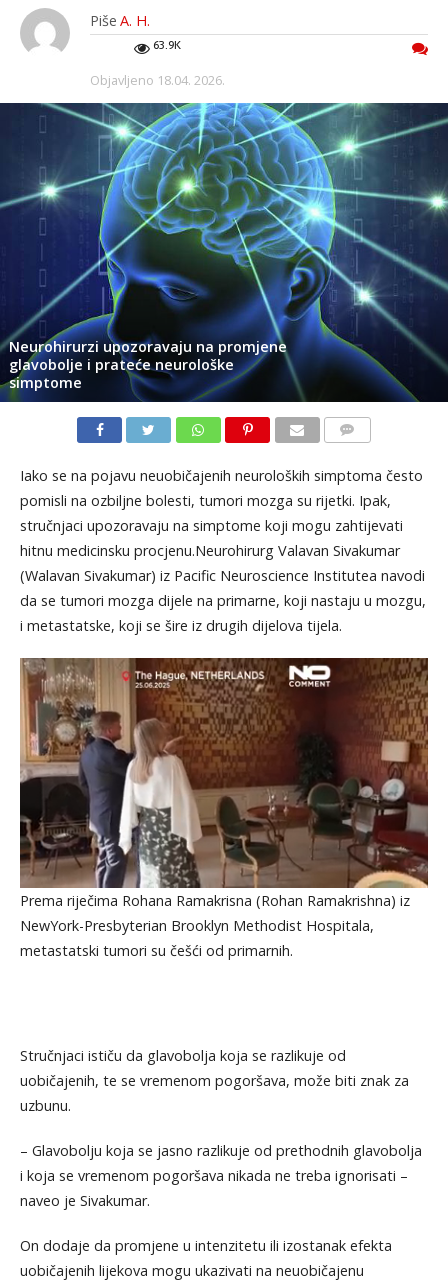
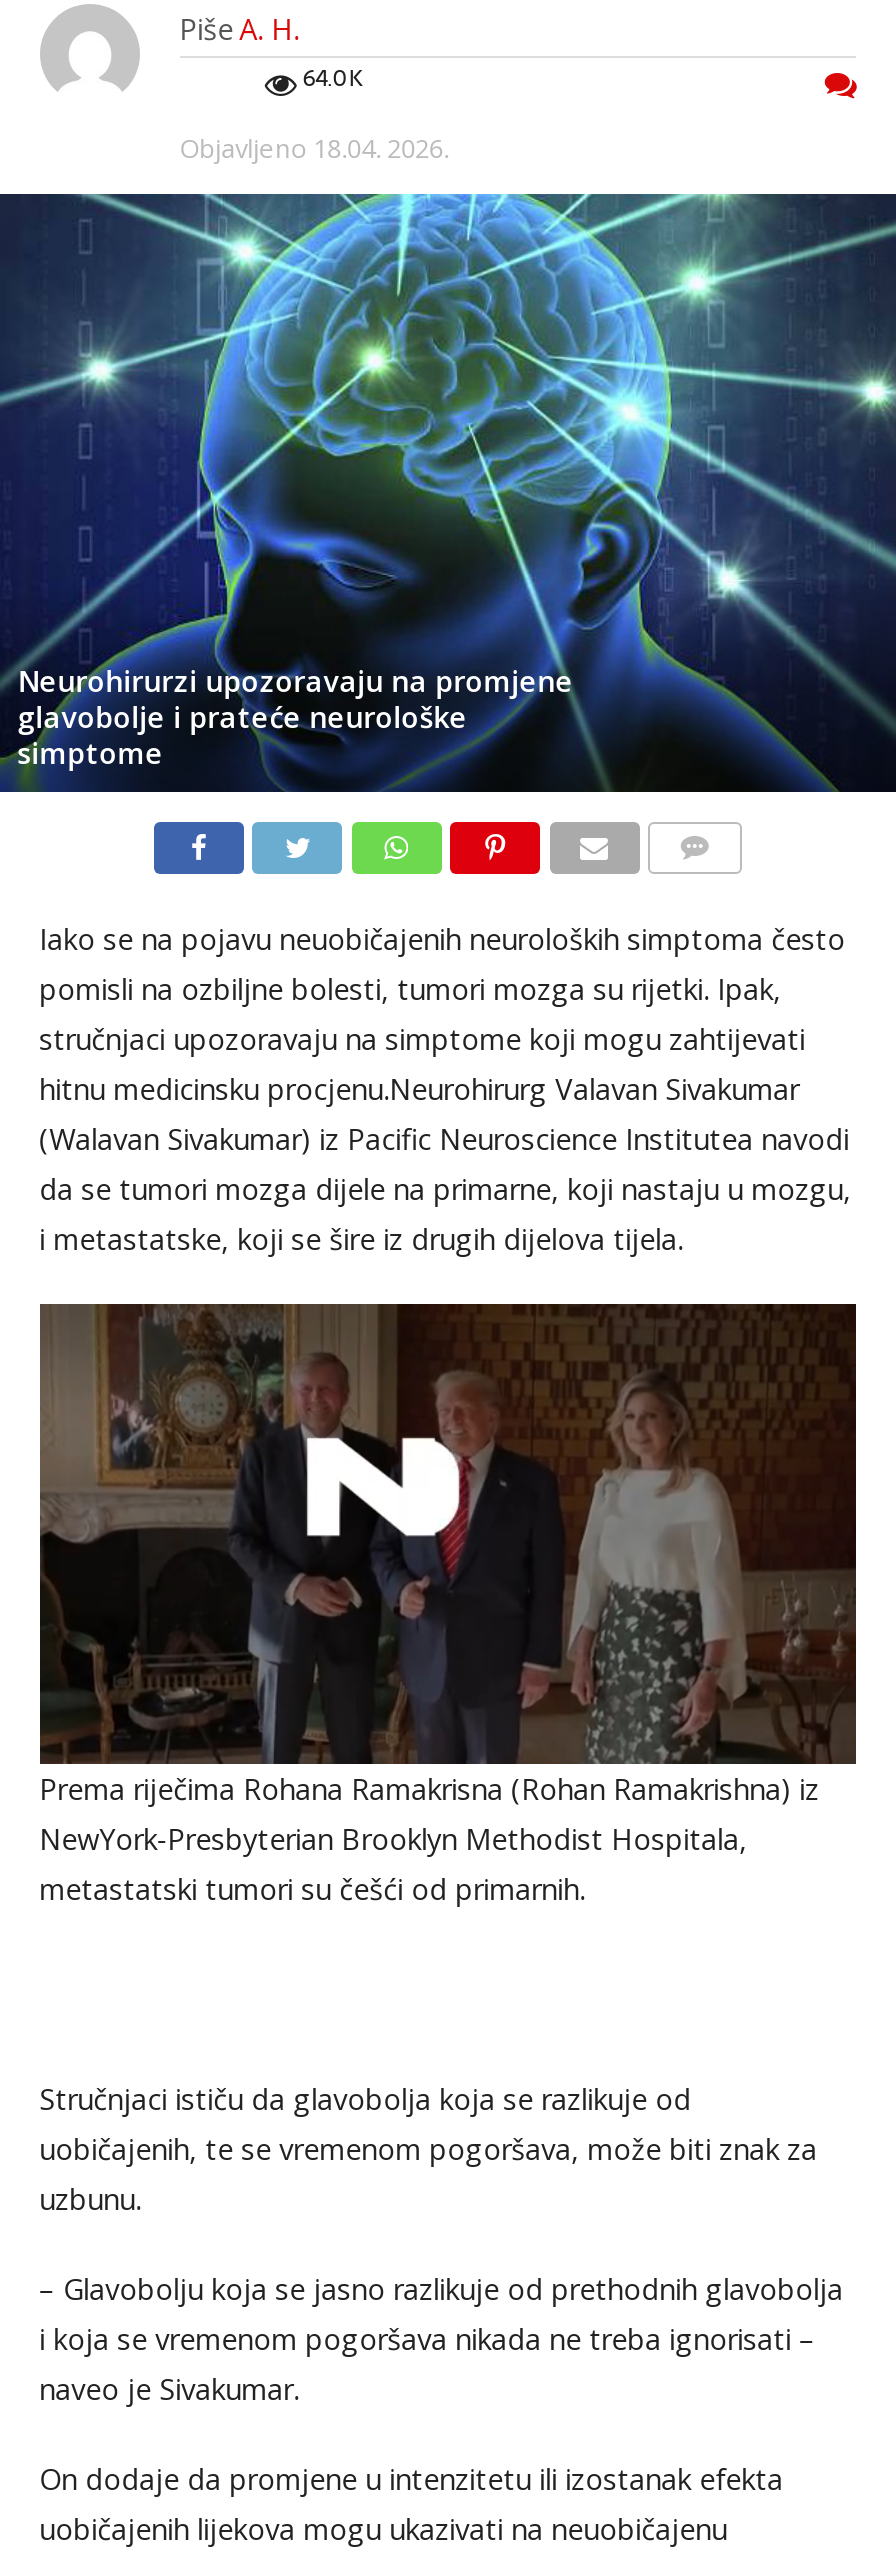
- 63.9K
+ 64.0K

- [image]
+ [image]
